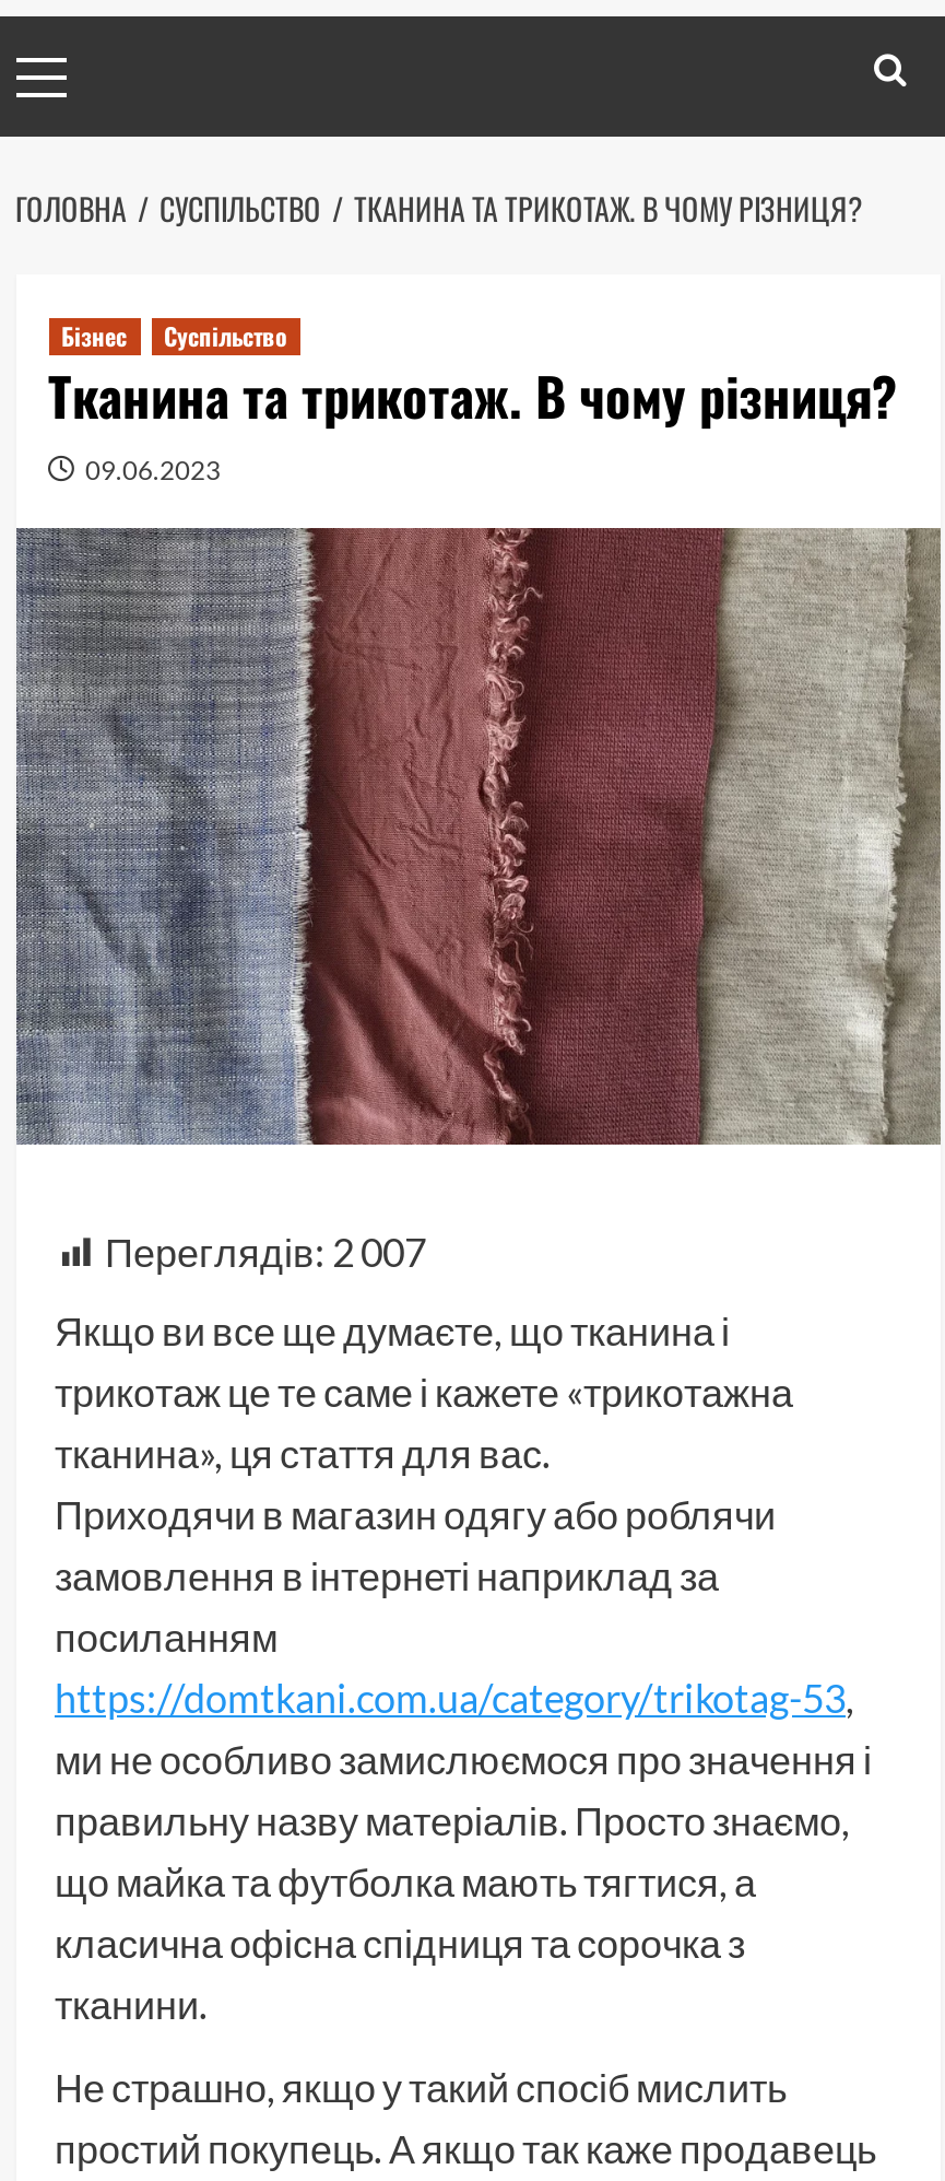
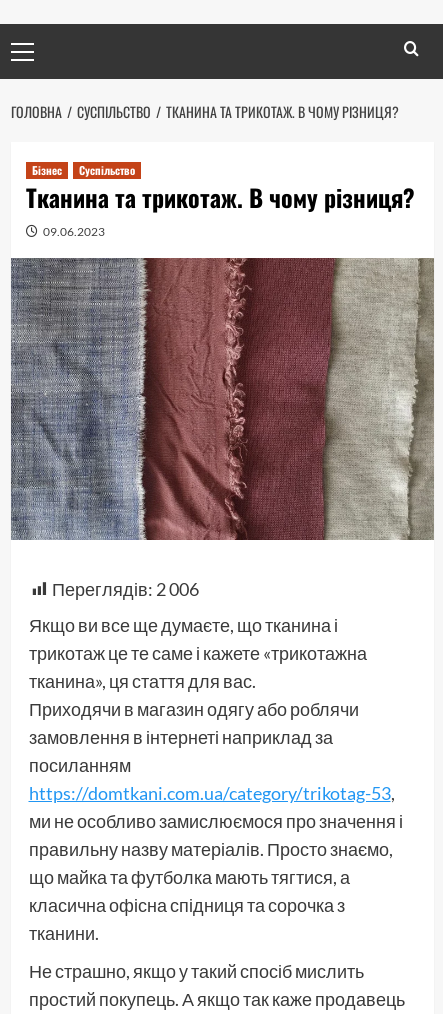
- Переглядів: 2 007
+ Переглядів: 2 006
